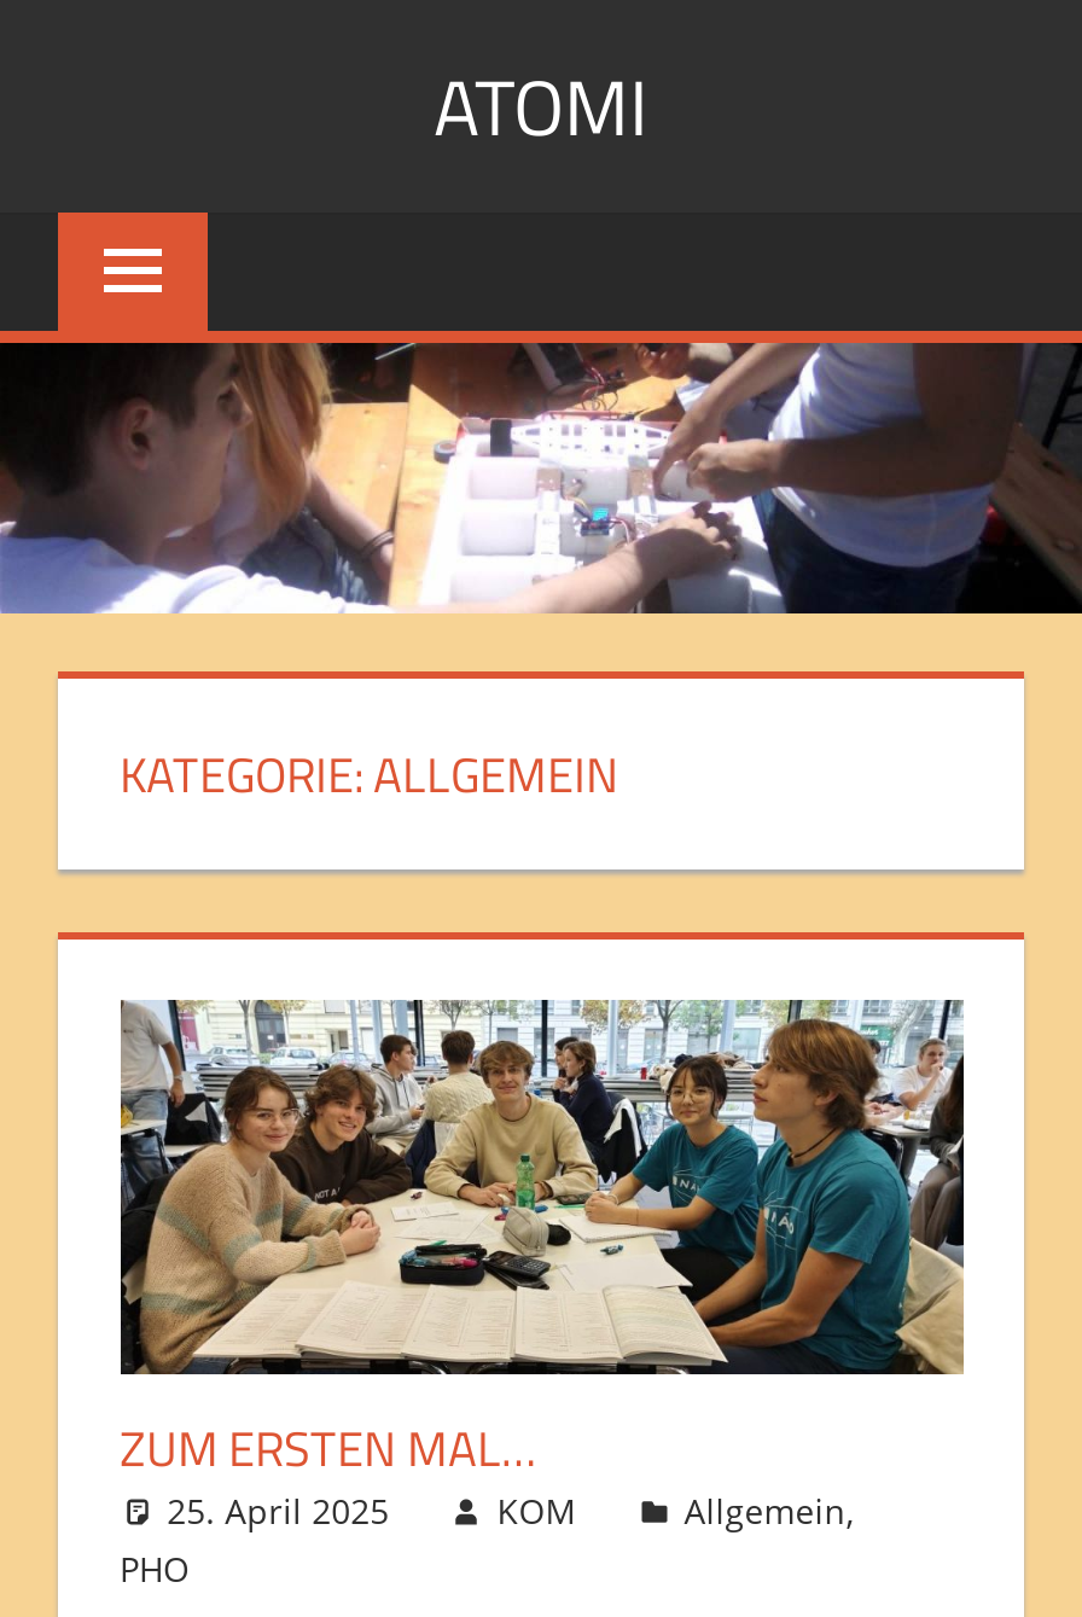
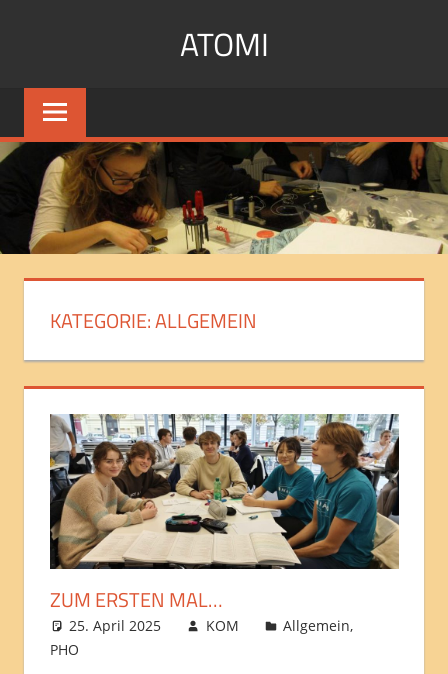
- [image]
+ [image]
